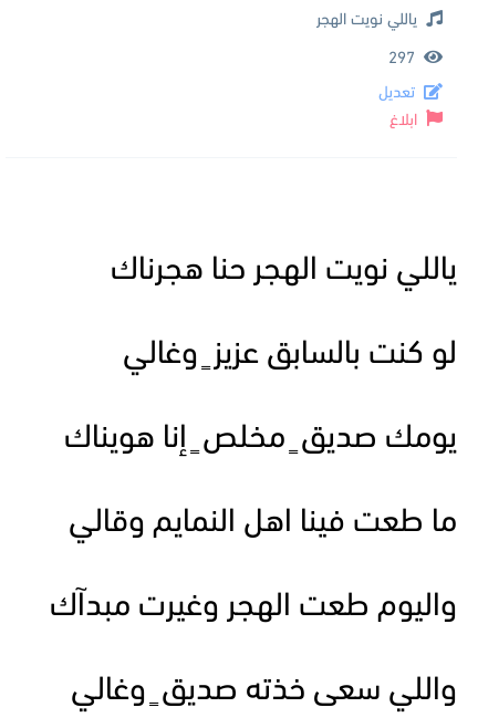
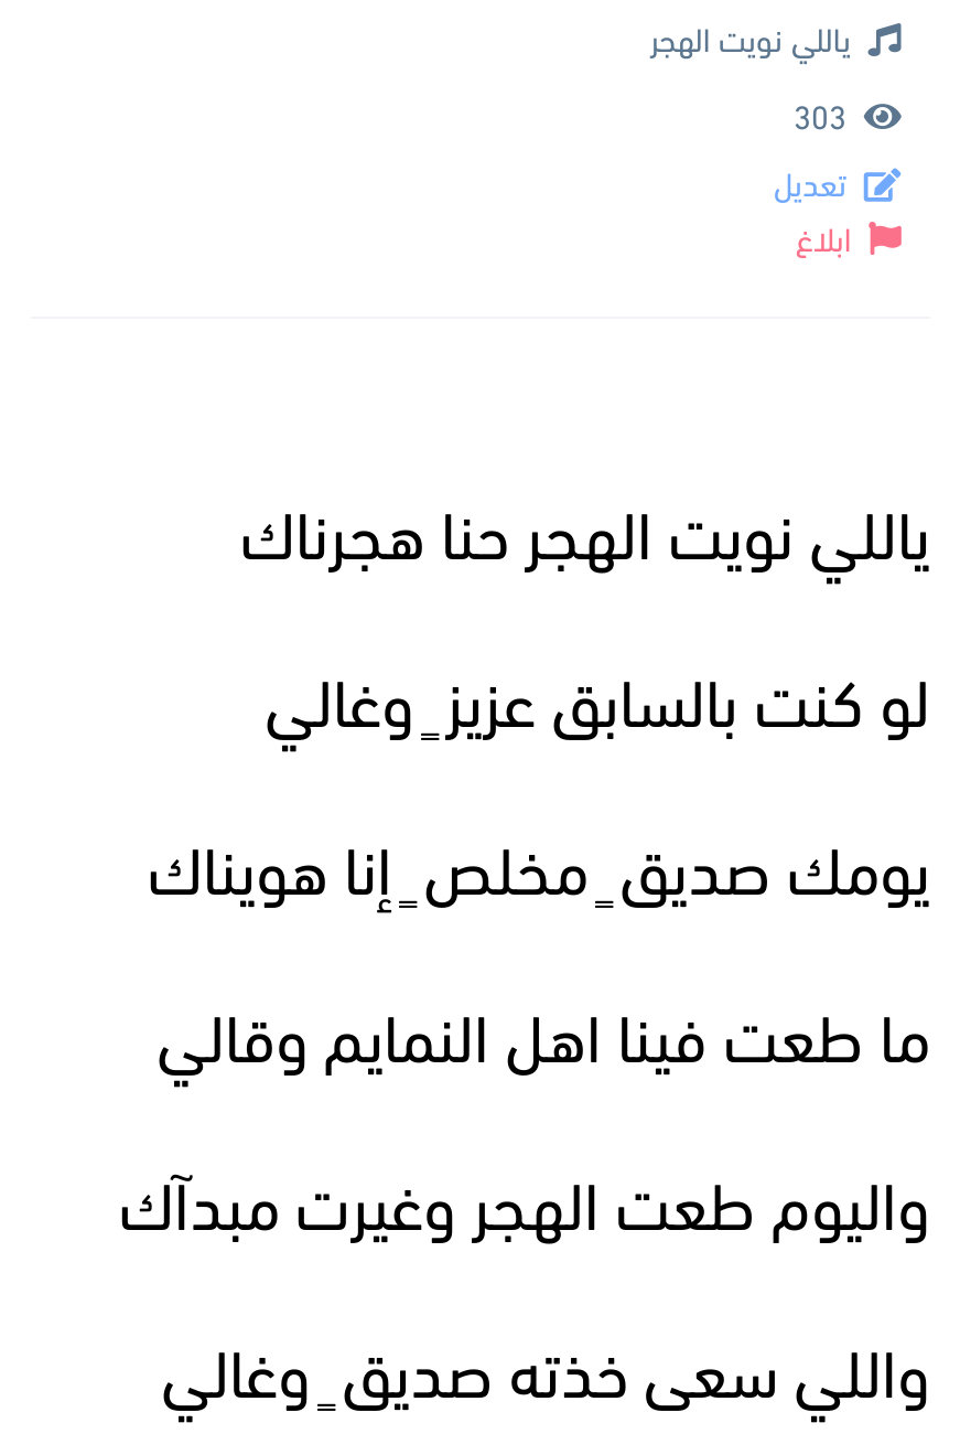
- 297
+ 303
